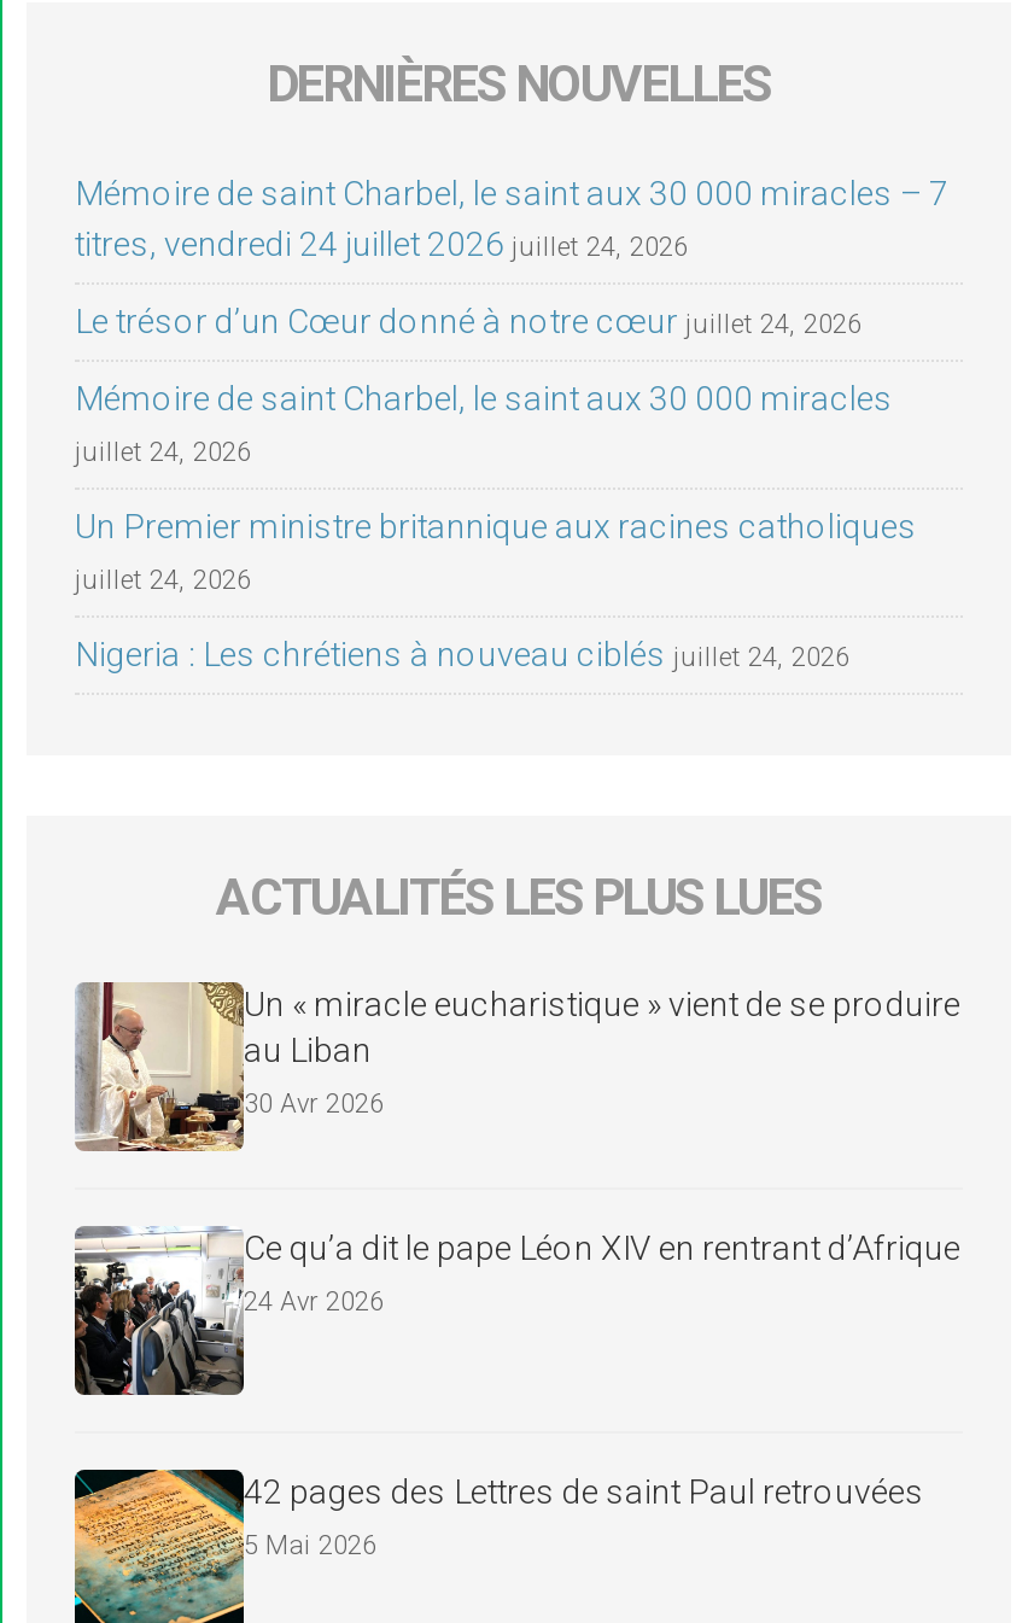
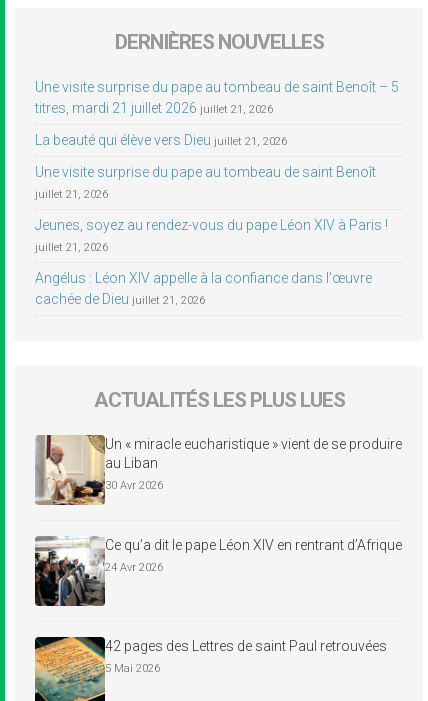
- Mémoire de saint Charbel, le saint aux 30 000 miracles – 7
- titres, vendredi 24 juillet 2026 juillet 24, 2026
+ Une visite surprise du pape au tombeau de saint Benoît – 5
+ titres, mardi 21 juillet 2026 juillet 21, 2026

- Le trésor d’un Cœur donné à notre cœur juillet 24, 2026
+ La beauté qui élève vers Dieu juillet 21, 2026

- Mémoire de saint Charbel, le saint aux 30 000 miracles
+ Une visite surprise du pape au tombeau de saint Benoît

- juillet 24, 2026
+ juillet 21, 2026

- Un Premier ministre britannique aux racines catholiques
+ Jeunes, soyez au rendez-vous du pape Léon XIV à Paris !

- juillet 24, 2026
+ juillet 21, 2026

- Nigeria : Les chrétiens à nouveau ciblés juillet 24, 2026
+ Angélus : Léon XIV appelle à la confiance dans l’œuvre
+ cachée de Dieu juillet 21, 2026
